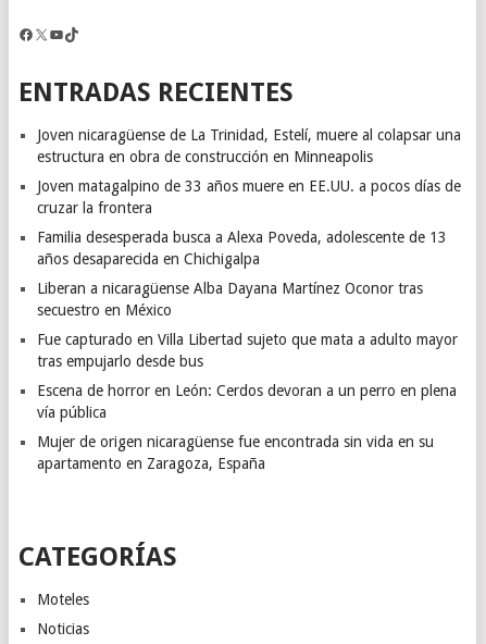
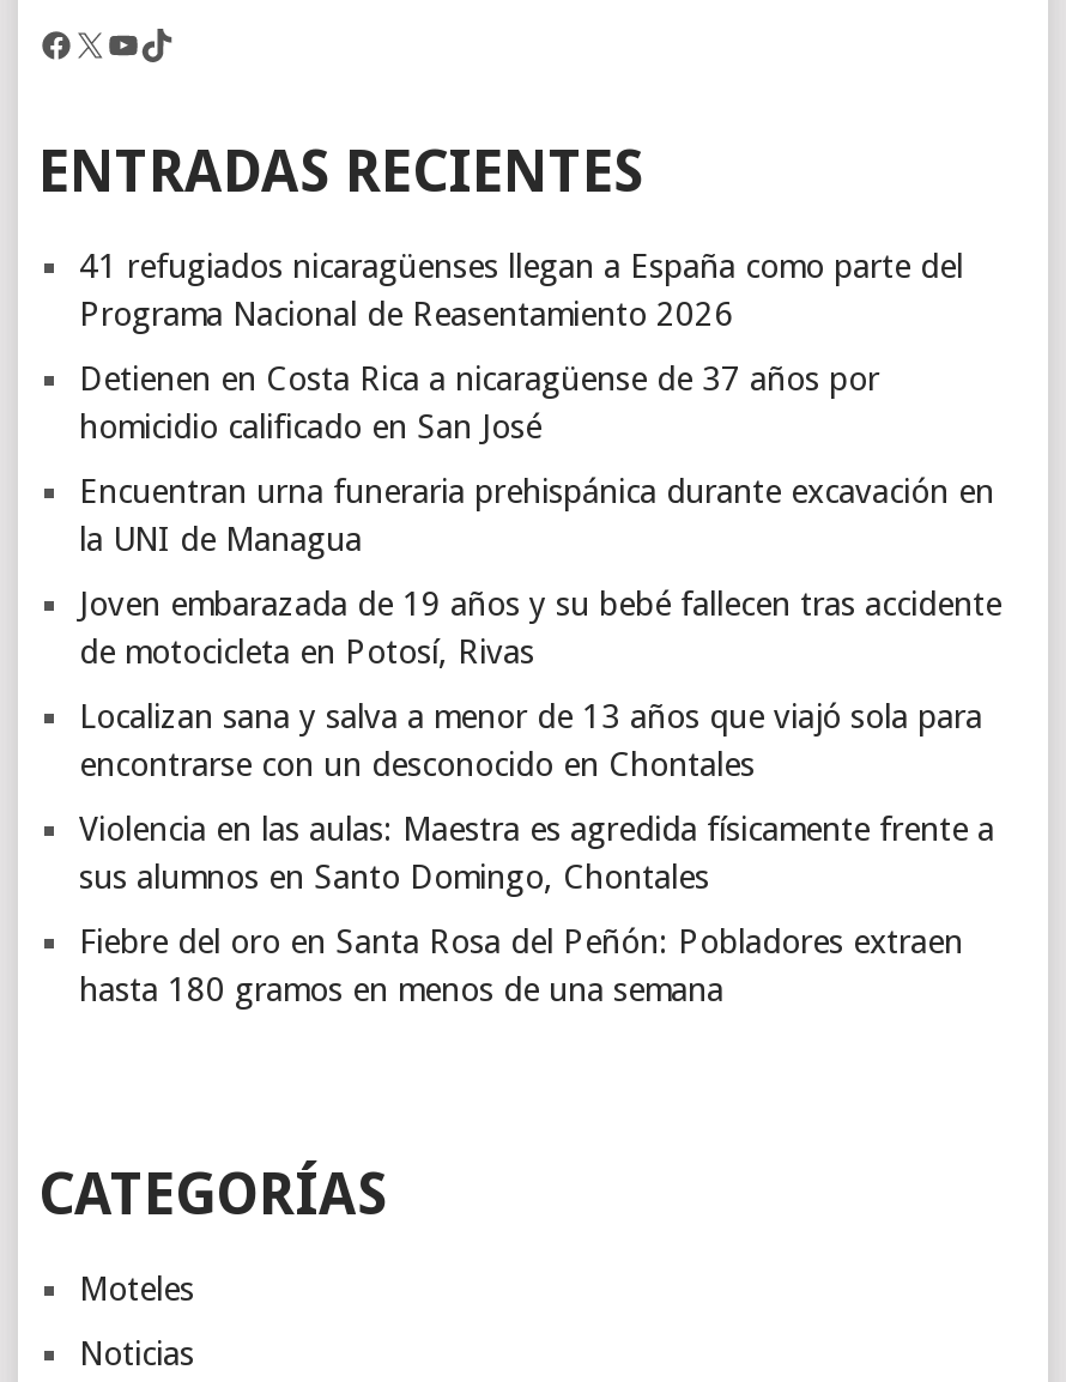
- Joven nicaragüense de La Trinidad, Estelí, muere al colapsar una
- estructura en obra de construcción en Minneapolis
+ 41 refugiados nicaragüenses llegan a España como parte del
+ Programa Nacional de Reasentamiento 2026

- Joven matagalpino de 33 años muere en EE.UU. a pocos días de
- cruzar la frontera
+ Detienen en Costa Rica a nicaragüense de 37 años por
+ homicidio calificado en San José

- Familia desesperada busca a Alexa Poveda, adolescente de 13
- años desaparecida en Chichigalpa
+ Encuentran urna funeraria prehispánica durante excavación en
+ la UNI de Managua

- Liberan a nicaragüense Alba Dayana Martínez Oconor tras
- secuestro en México
+ Joven embarazada de 19 años y su bebé fallecen tras accidente
+ de motocicleta en Potosí, Rivas

- Fue capturado en Villa Libertad sujeto que mata a adulto mayor
- tras empujarlo desde bus
+ Localizan sana y salva a menor de 13 años que viajó sola para
+ encontrarse con un desconocido en Chontales

- Escena de horror en León: Cerdos devoran a un perro en plena
- vía pública
+ Violencia en las aulas: Maestra es agredida físicamente frente a
+ sus alumnos en Santo Domingo, Chontales

- Mujer de origen nicaragüense fue encontrada sin vida en su
- apartamento en Zaragoza, España
+ Fiebre del oro en Santa Rosa del Peñón: Pobladores extraen
+ hasta 180 gramos en menos de una semana
